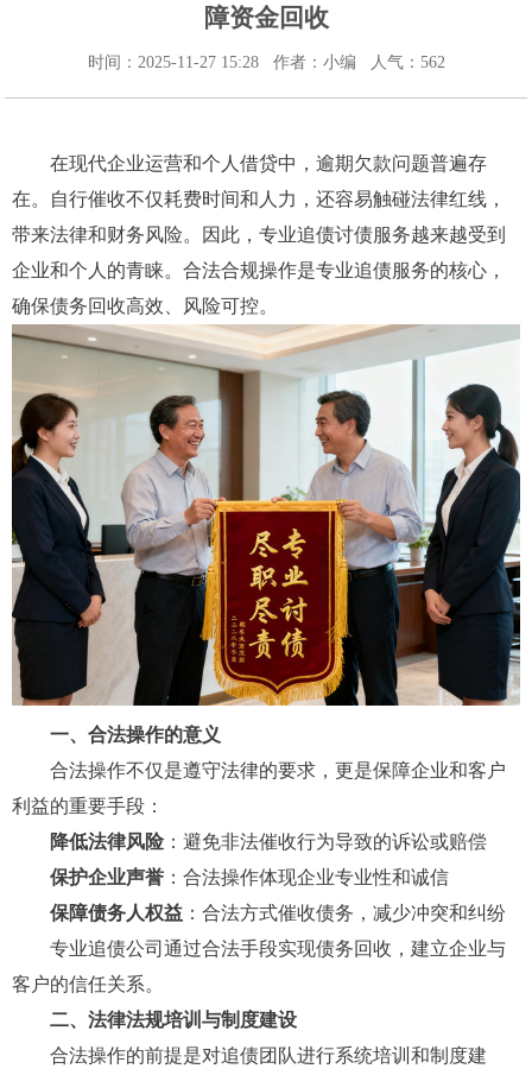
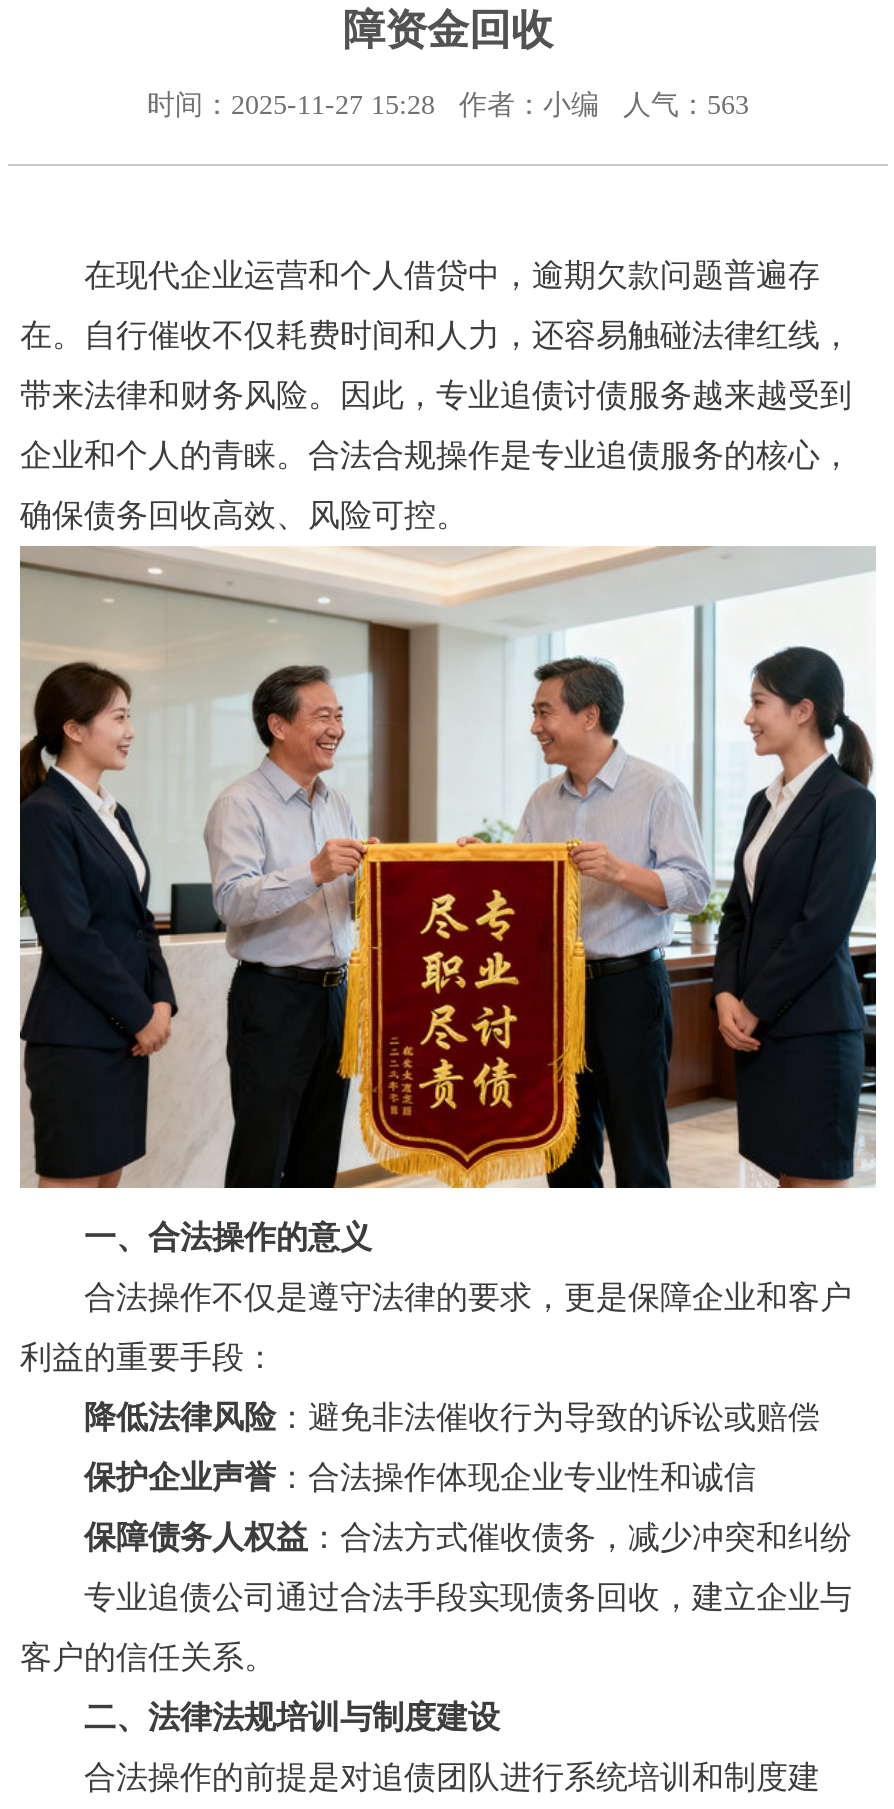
- 时间：2025-11-27 15:28 作者：小编 人气：562
+ 时间：2025-11-27 15:28 作者：小编 人气：563
